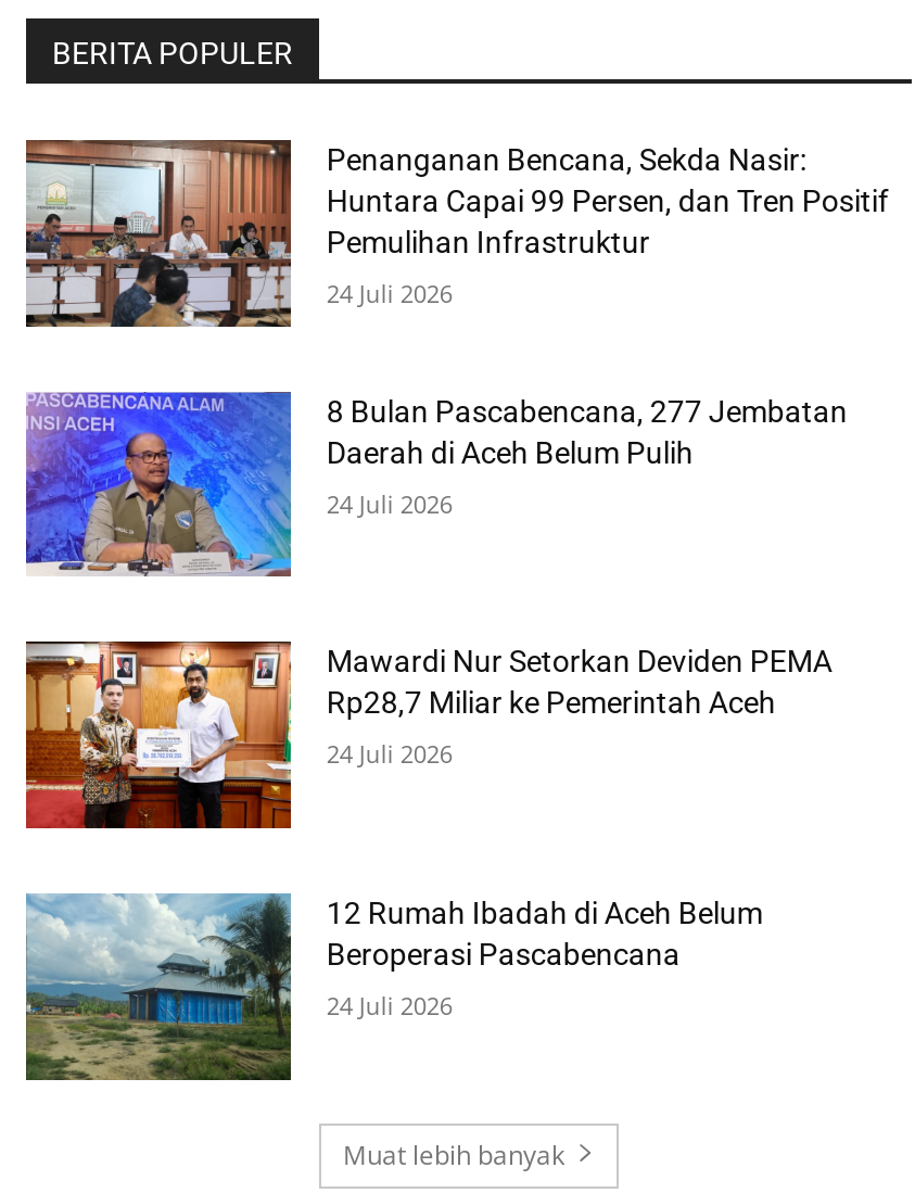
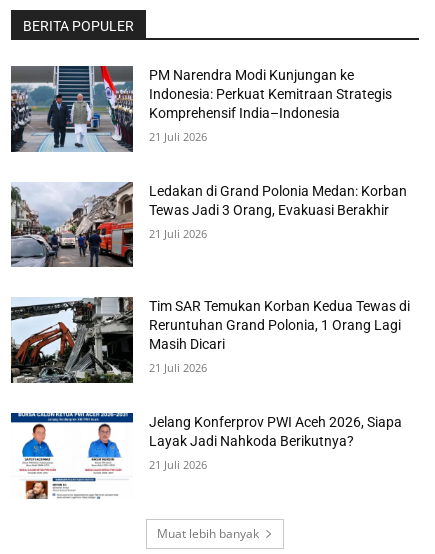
- [image]
- Penanganan Bencana, Sekda Nasir:
- Huntara Capai 99 Persen, dan Tren Positif
- Pemulihan Infrastruktur
+ [image]
+ PM Narendra Modi Kunjungan ke
+ Indonesia: Perkuat Kemitraan Strategis
+ Komprehensif India–Indonesia

- 24 Juli 2026
+ 21 Juli 2026

- [image]
- 8 Bulan Pascabencana, 277 Jembatan
- Daerah di Aceh Belum Pulih
+ [image]
+ Ledakan di Grand Polonia Medan: Korban
+ Tewas Jadi 3 Orang, Evakuasi Berakhir

- 24 Juli 2026
+ 21 Juli 2026

- [image]
- Mawardi Nur Setorkan Deviden PEMA
- Rp28,7 Miliar ke Pemerintah Aceh
+ [image]
+ Tim SAR Temukan Korban Kedua Tewas di
+ Reruntuhan Grand Polonia, 1 Orang Lagi
+ Masih Dicari

- 24 Juli 2026
+ 21 Juli 2026

- [image]
- 12 Rumah Ibadah di Aceh Belum
- Beroperasi Pascabencana
+ [image]
+ Jelang Konferprov PWI Aceh 2026, Siapa
+ Layak Jadi Nahkoda Berikutnya?

- 24 Juli 2026
+ 21 Juli 2026
